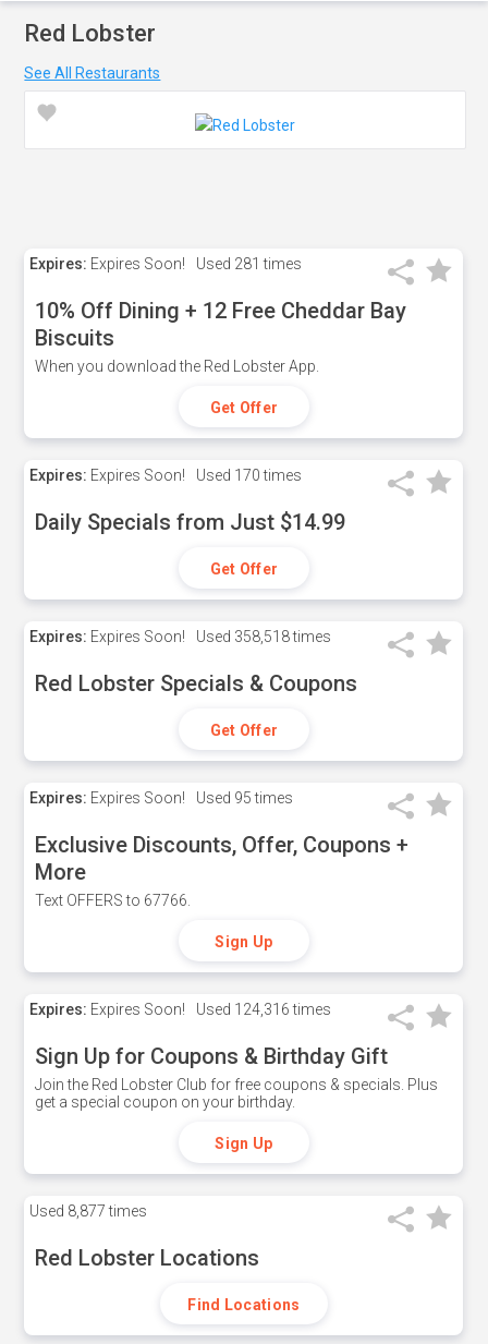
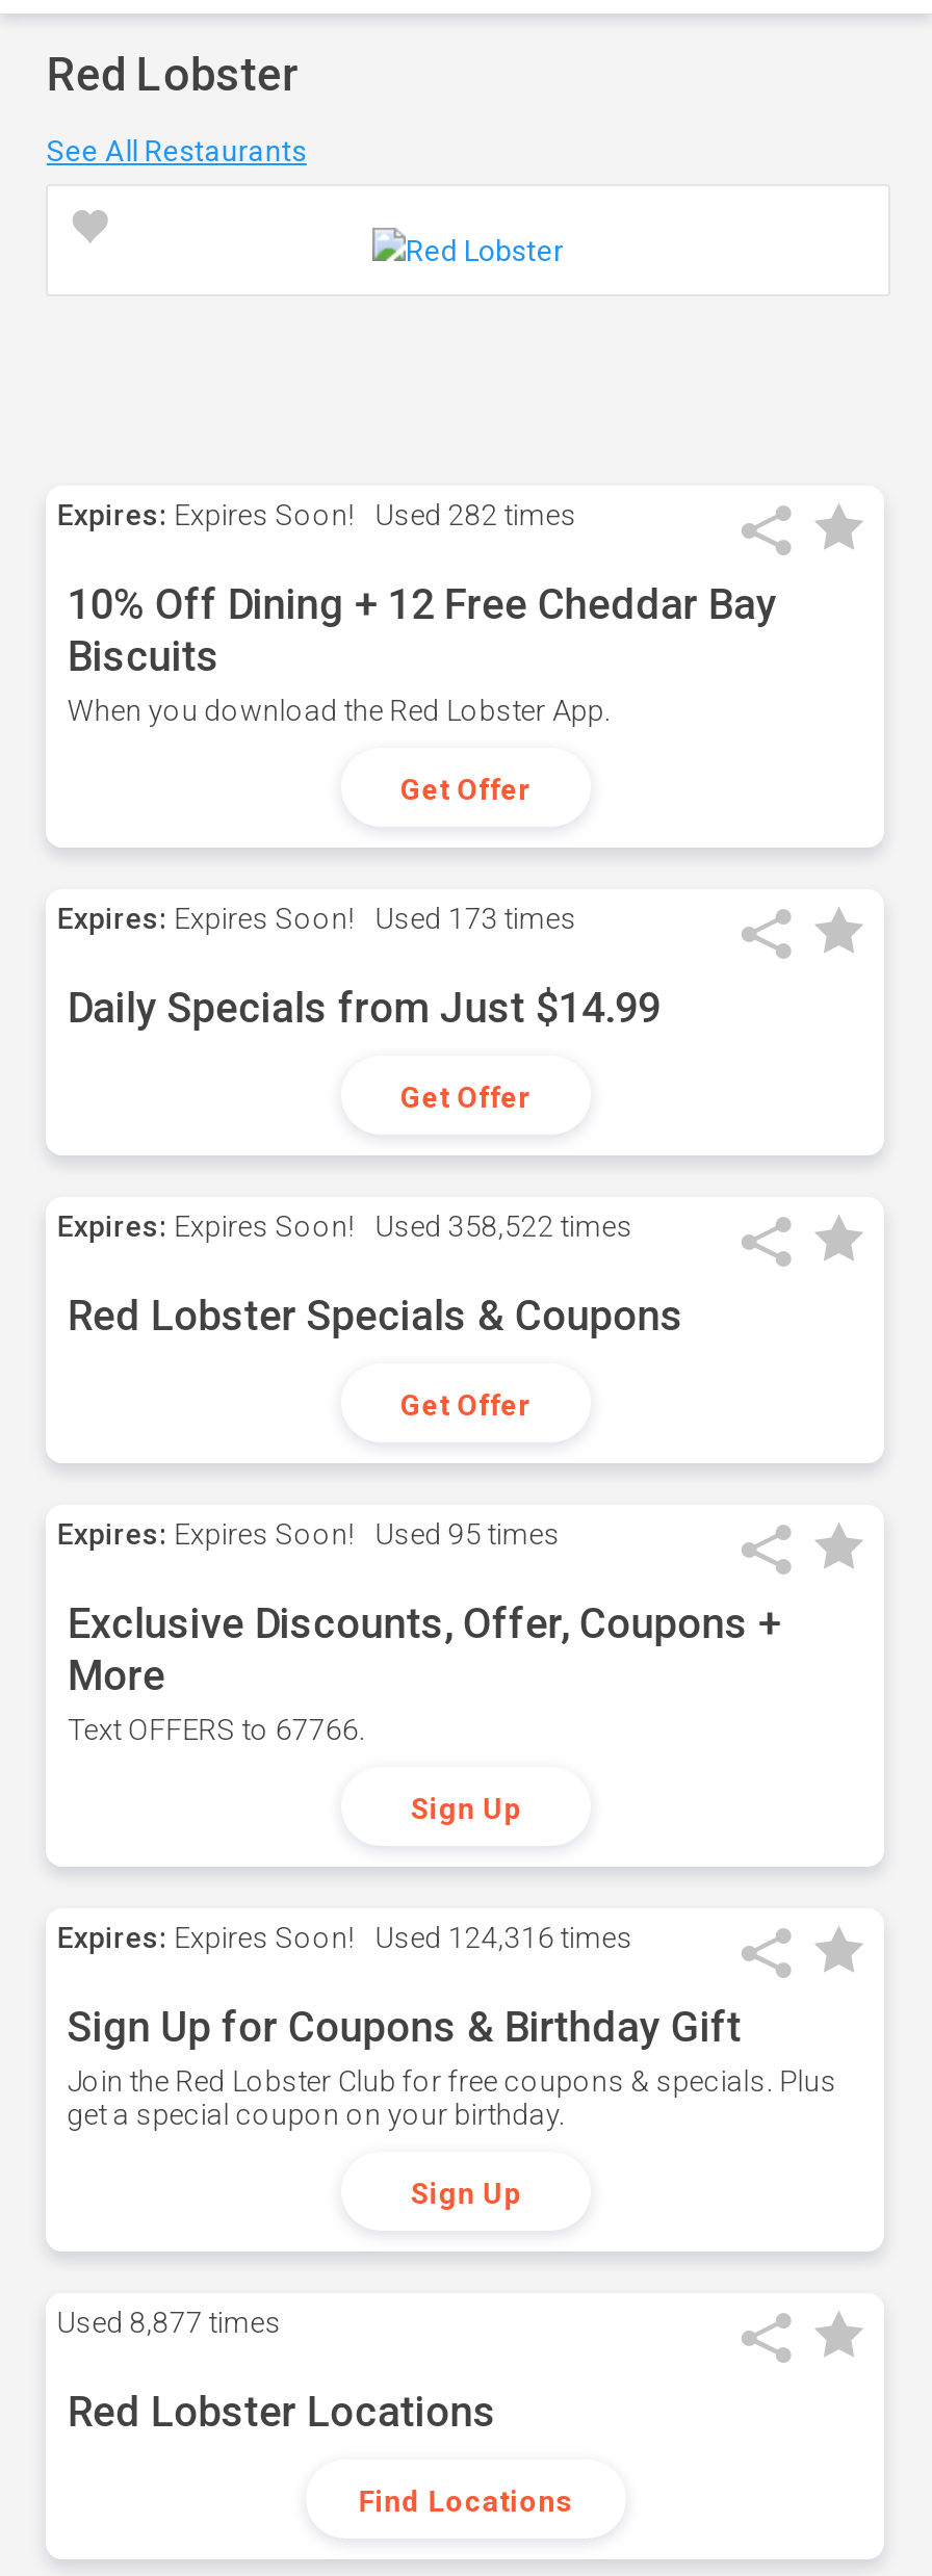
- Expires: Expires Soon! Used 281 times
+ Expires: Expires Soon! Used 282 times

- Expires: Expires Soon! Used 170 times
+ Expires: Expires Soon! Used 173 times

- Expires: Expires Soon! Used 358,518 times
+ Expires: Expires Soon! Used 358,522 times
